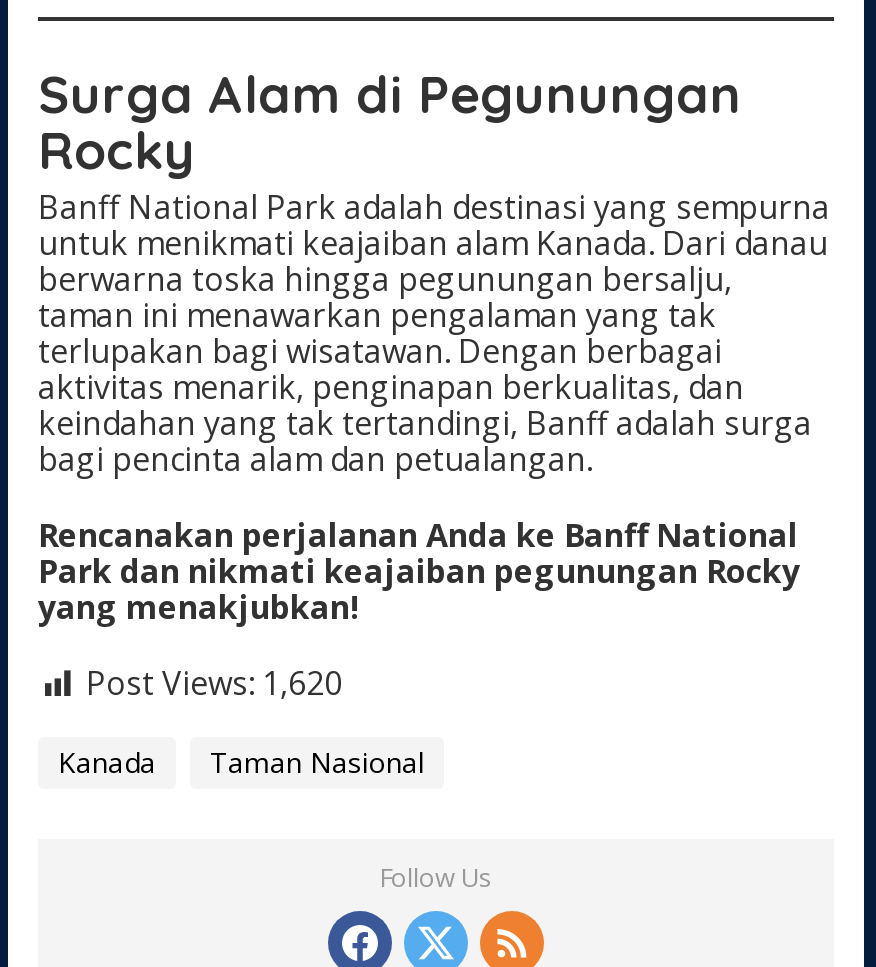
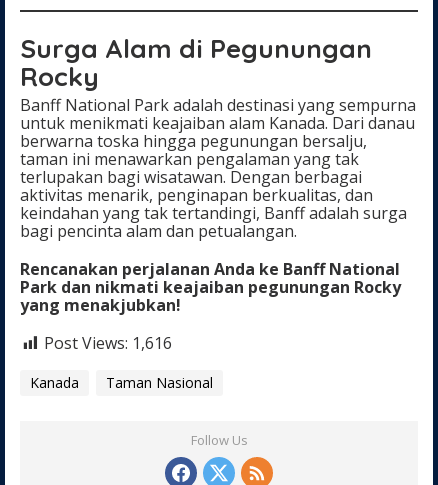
- Post Views: 1,620
+ Post Views: 1,616
